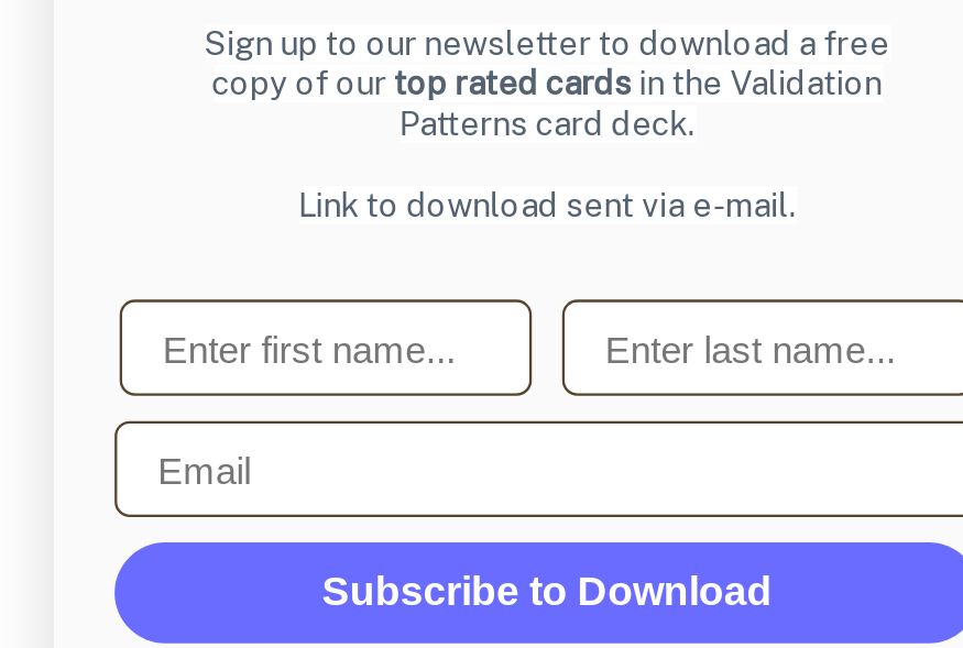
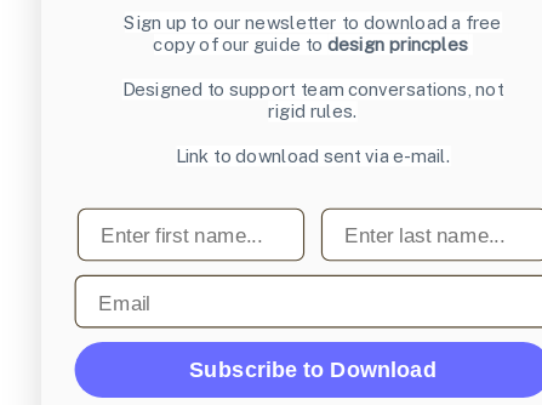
- copy of our top rated cards in the Validation
- Patterns card deck.
+ copy of our guide to design princples
+ Designed to support team conversations, not
+ rigid rules.
